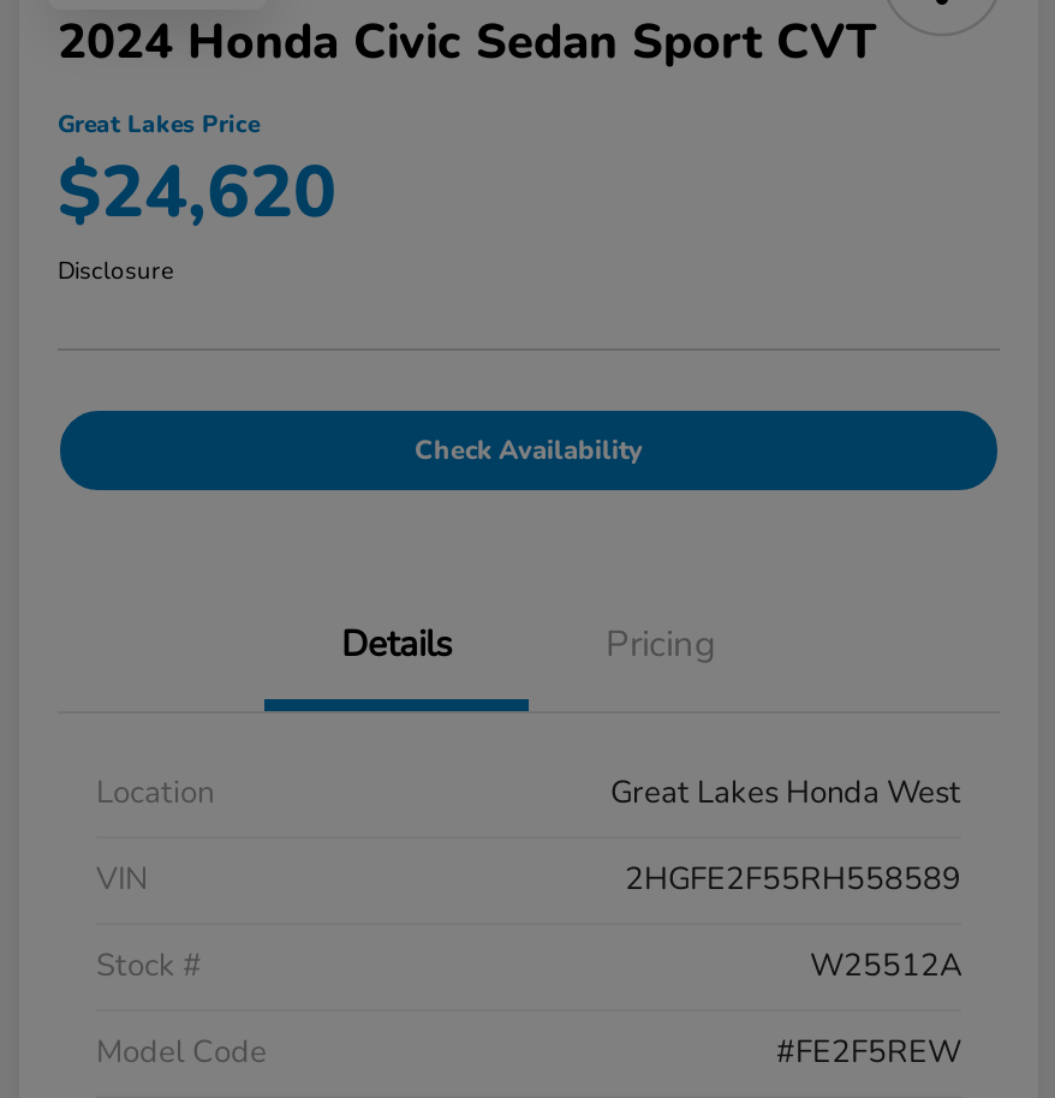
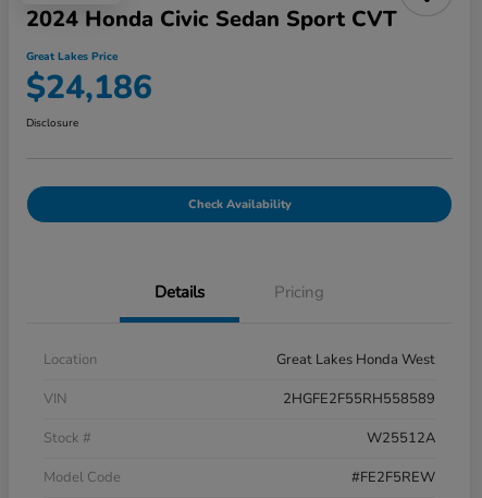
- $24,620
+ $24,186
